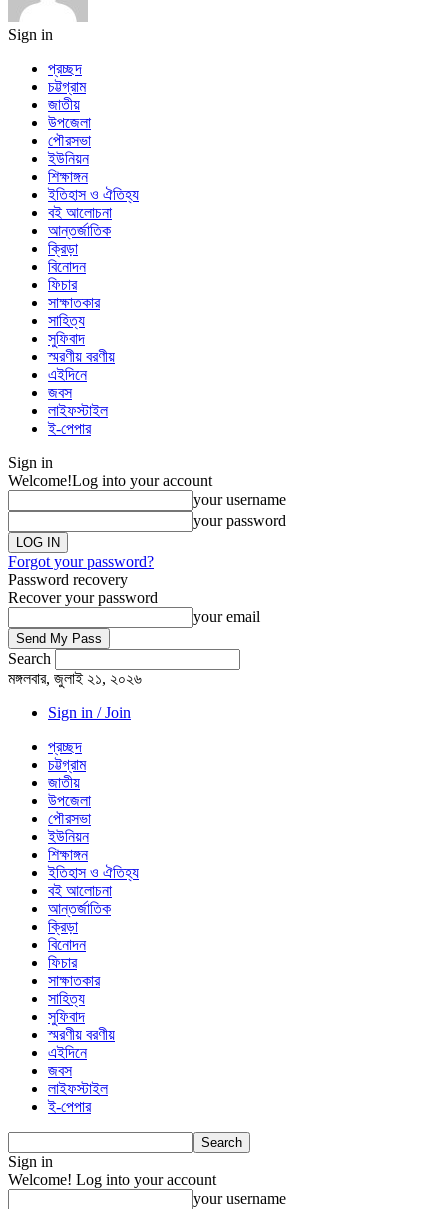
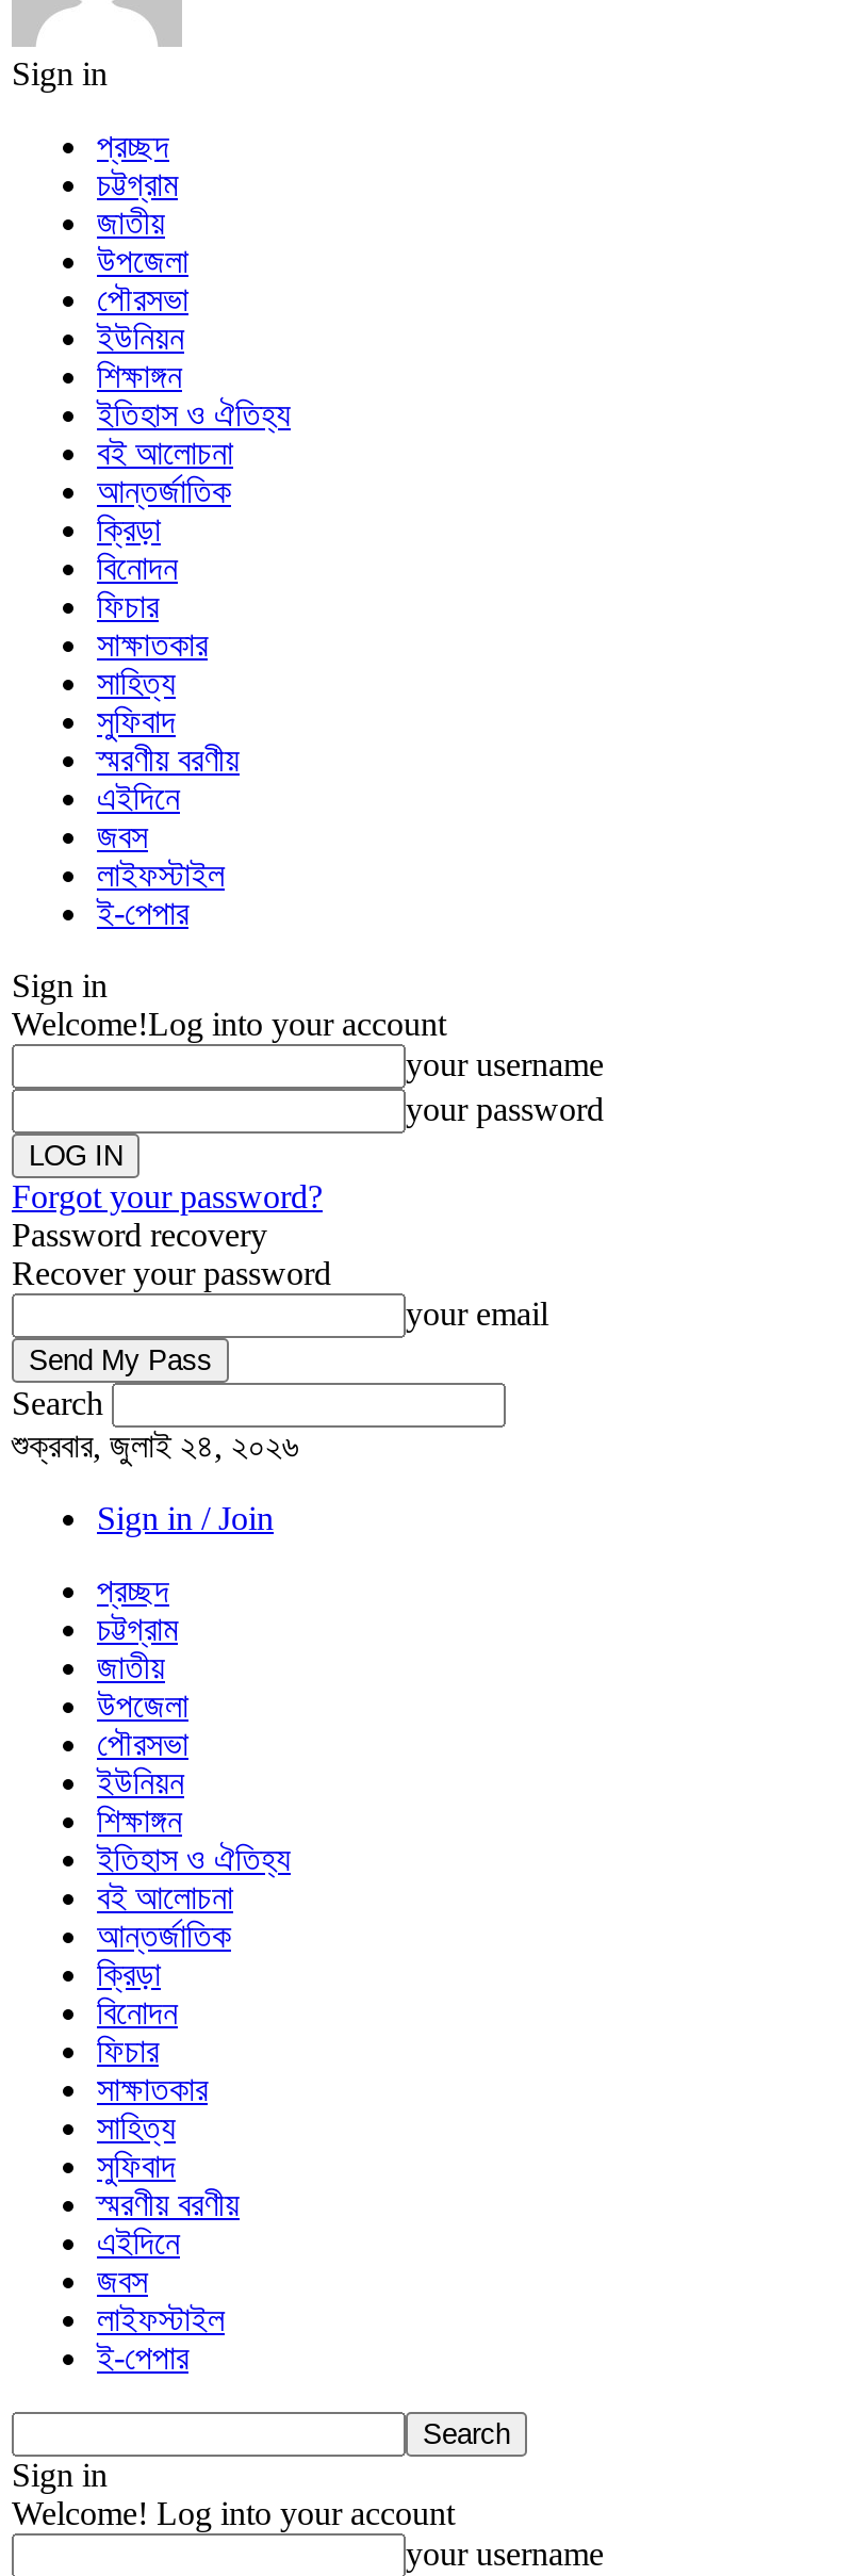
- মঙ্গলবার, জুলাই ২১, ২০২৬
+ শুক্রবার, জুলাই ২৪, ২০২৬
